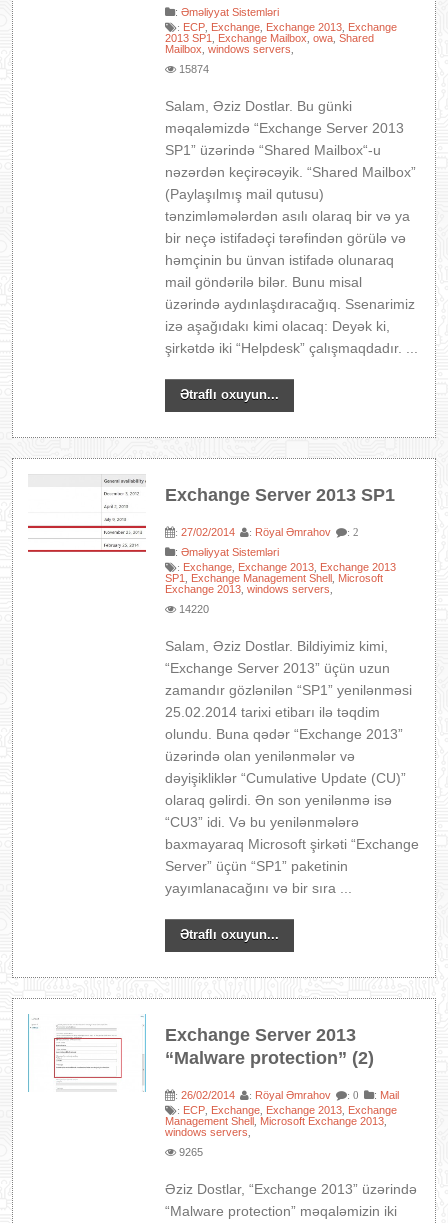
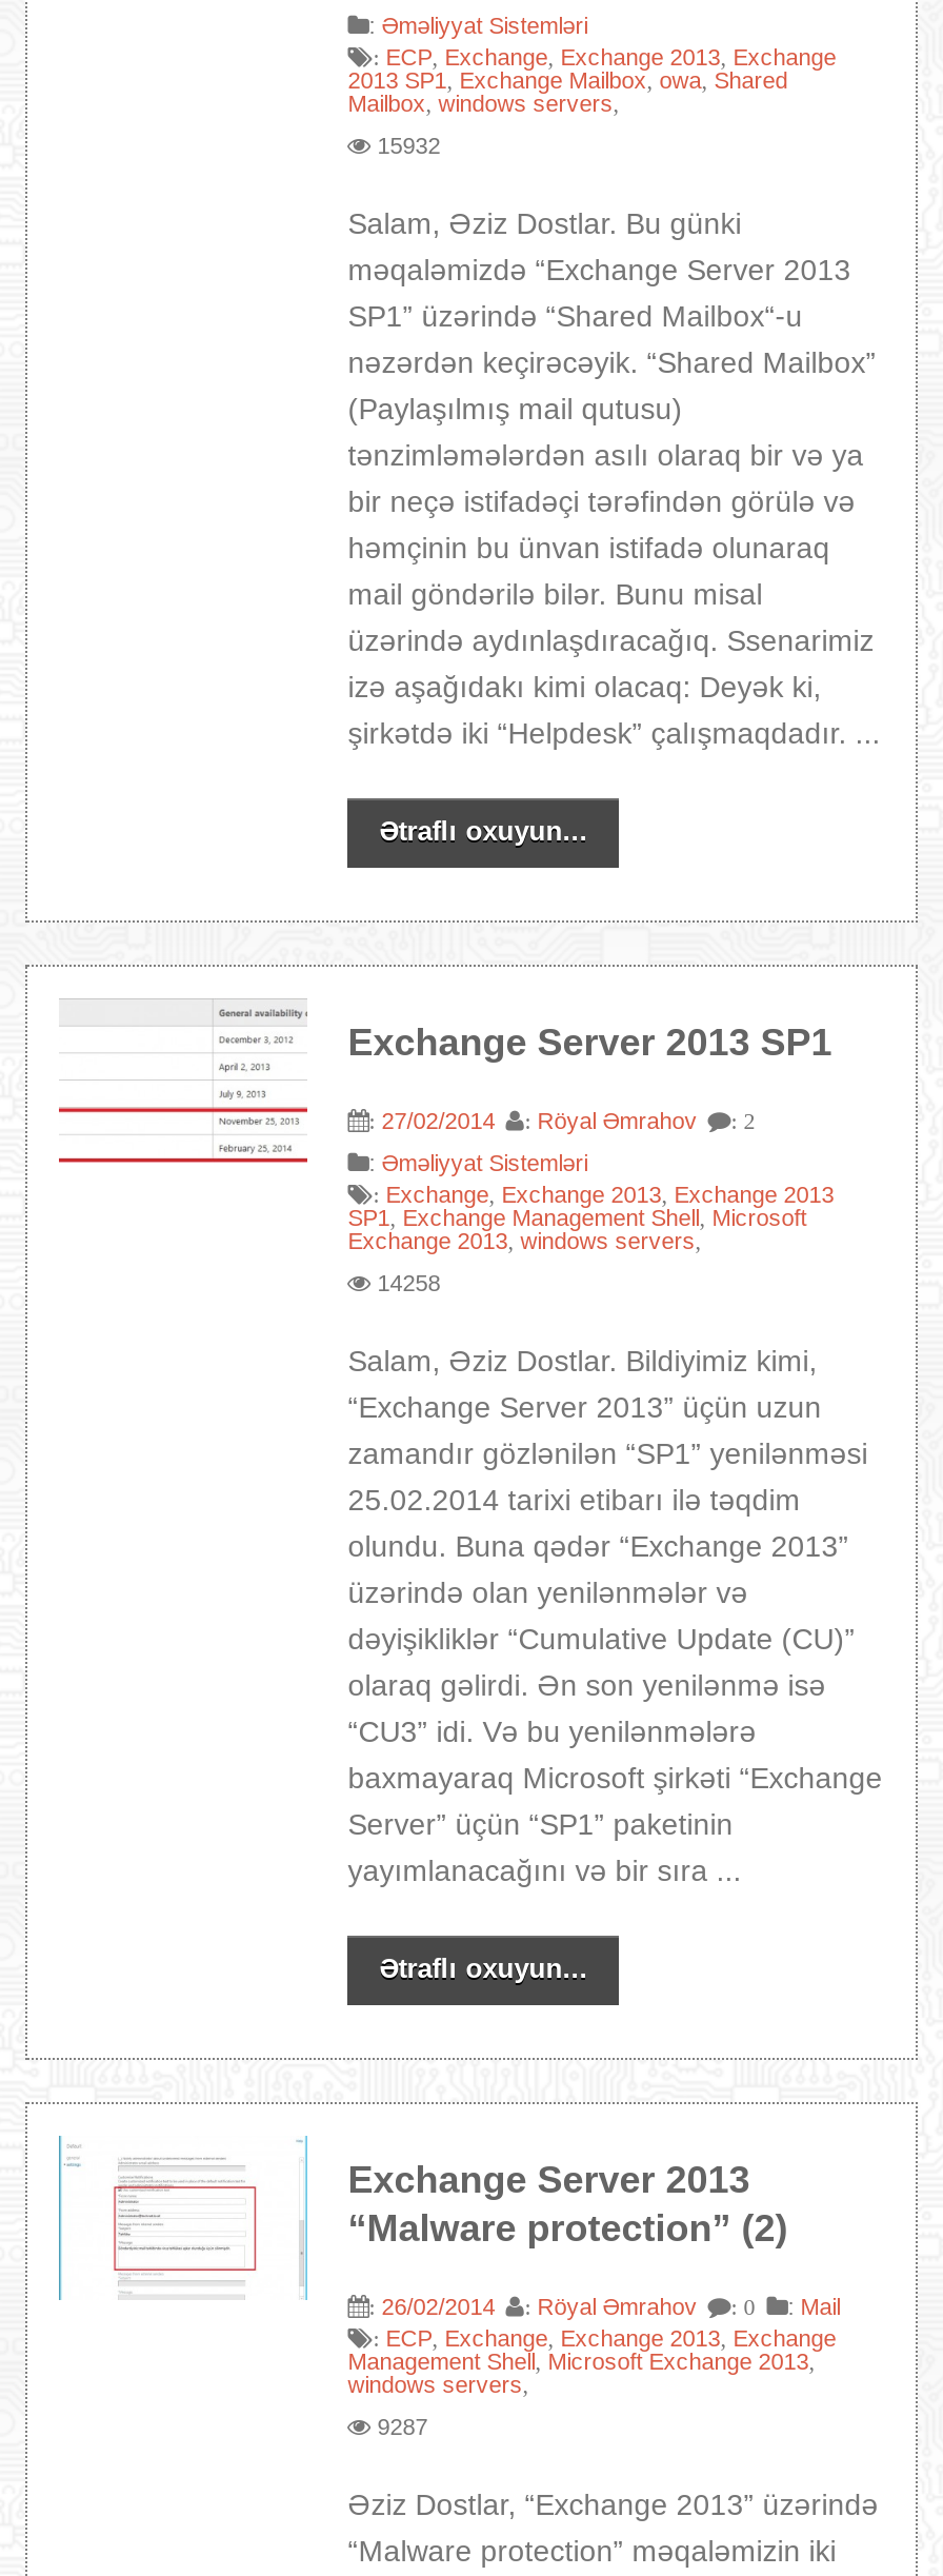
- 15874
+ 15932

- 14220
+ 14258

- 9265
+ 9287
